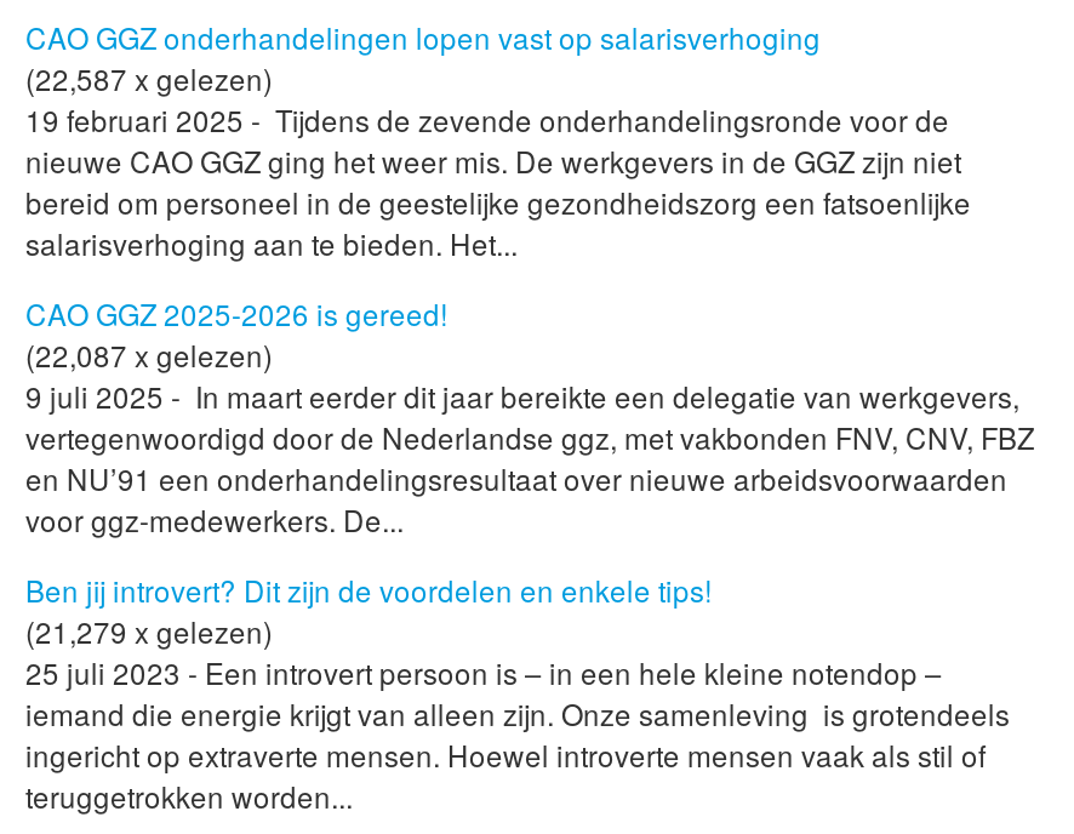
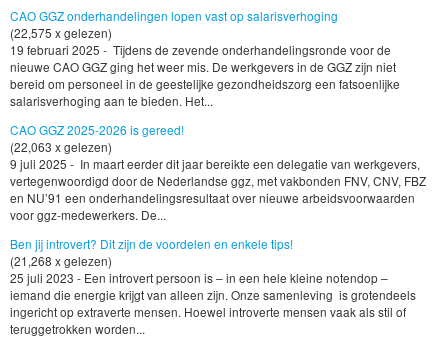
- (22,587 x gelezen)
+ (22,575 x gelezen)

- (22,087 x gelezen)
+ (22,063 x gelezen)

- (21,279 x gelezen)
+ (21,268 x gelezen)
